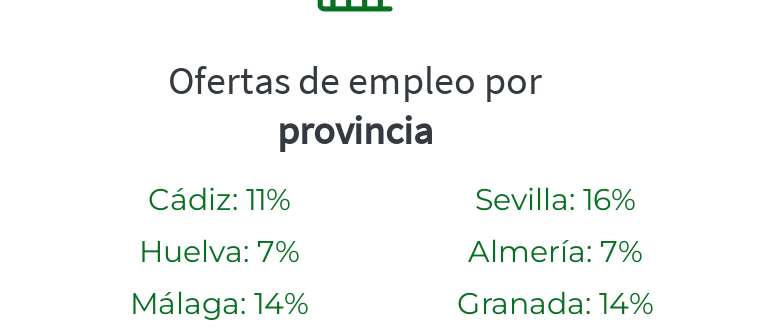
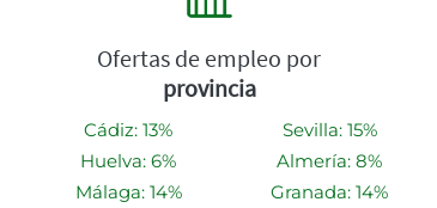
- Cádiz: 11%
+ Cádiz: 13%

- Sevilla: 16%
+ Sevilla: 15%

- Huelva: 7%
+ Huelva: 6%

- Almería: 7%
+ Almería: 8%
